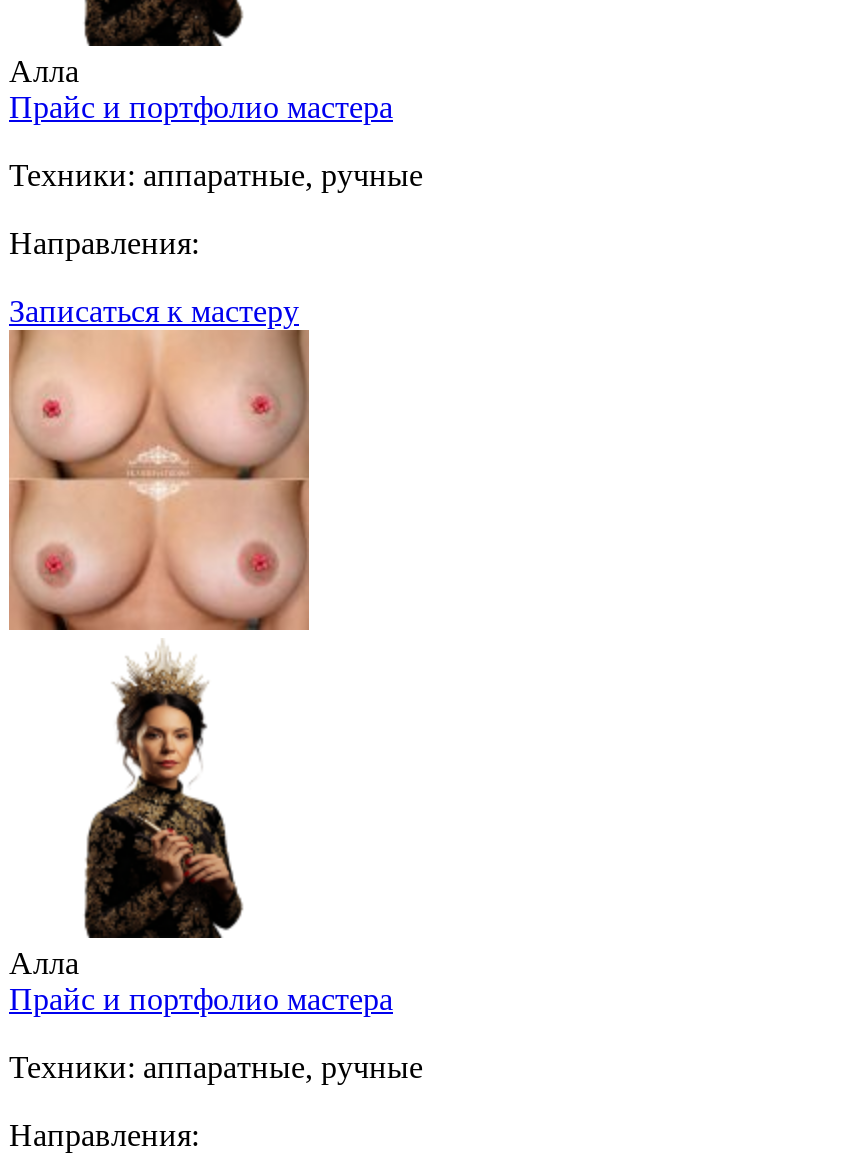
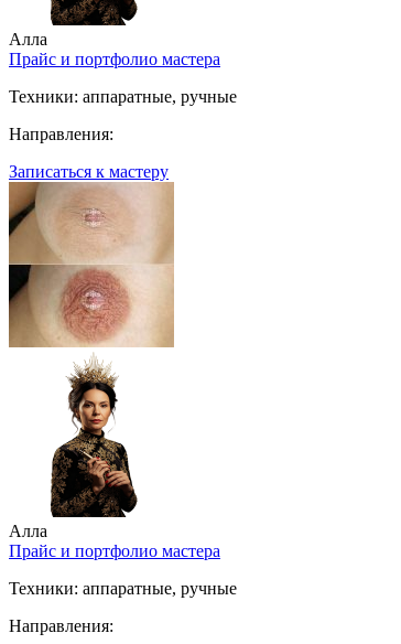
- [image]
+ [image]
